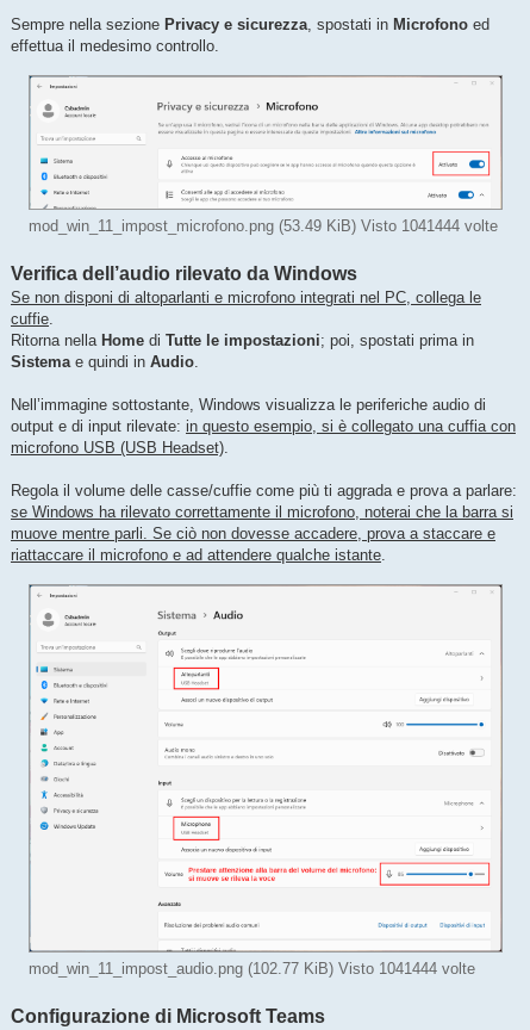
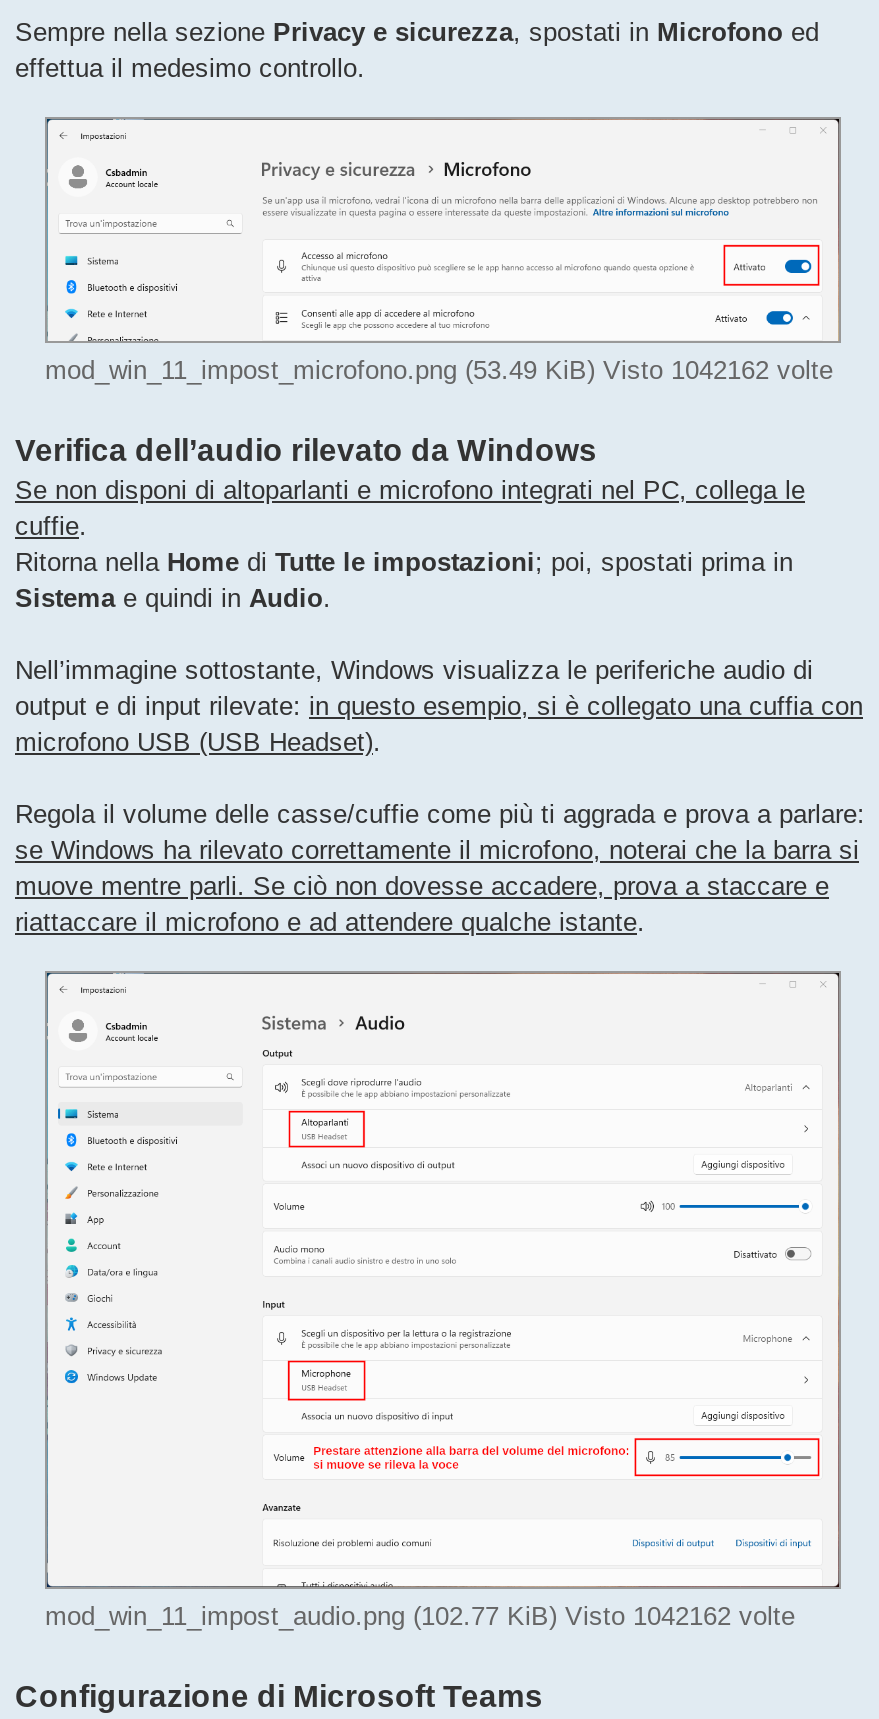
- mod_win_11_impost_microfono.png (53.49 KiB) Visto 1041444 volte
+ mod_win_11_impost_microfono.png (53.49 KiB) Visto 1042162 volte

- mod_win_11_impost_audio.png (102.77 KiB) Visto 1041444 volte
+ mod_win_11_impost_audio.png (102.77 KiB) Visto 1042162 volte
